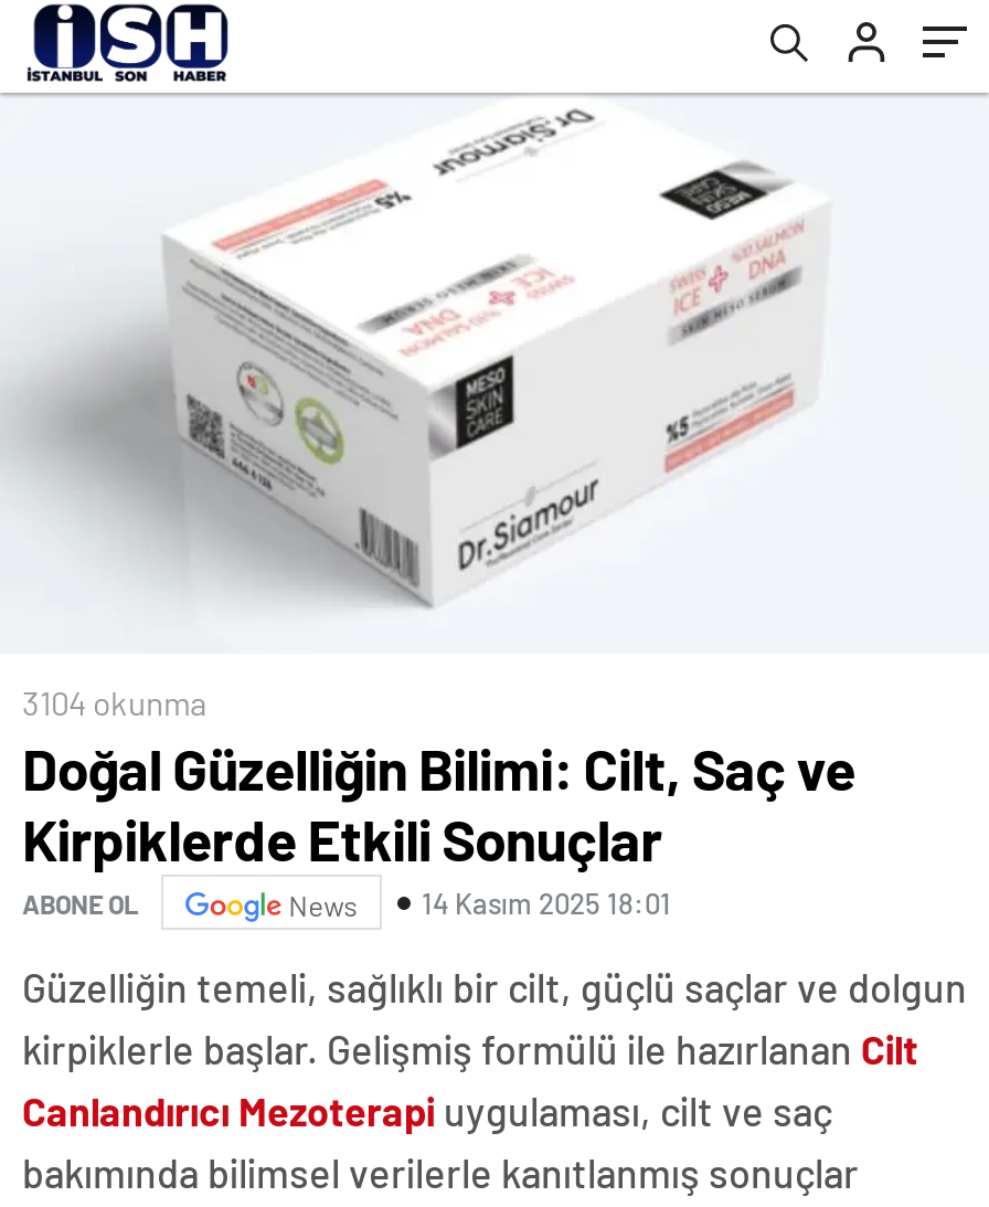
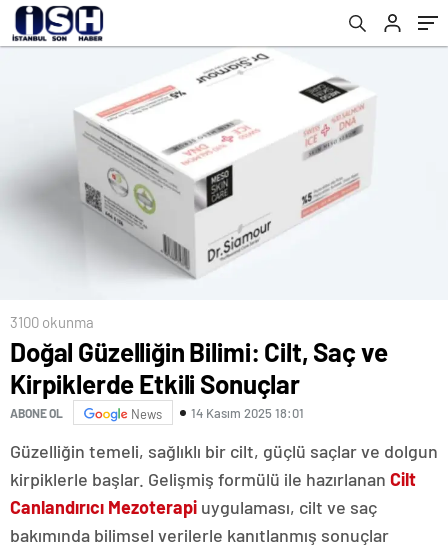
- 3104 okunma
+ 3100 okunma
